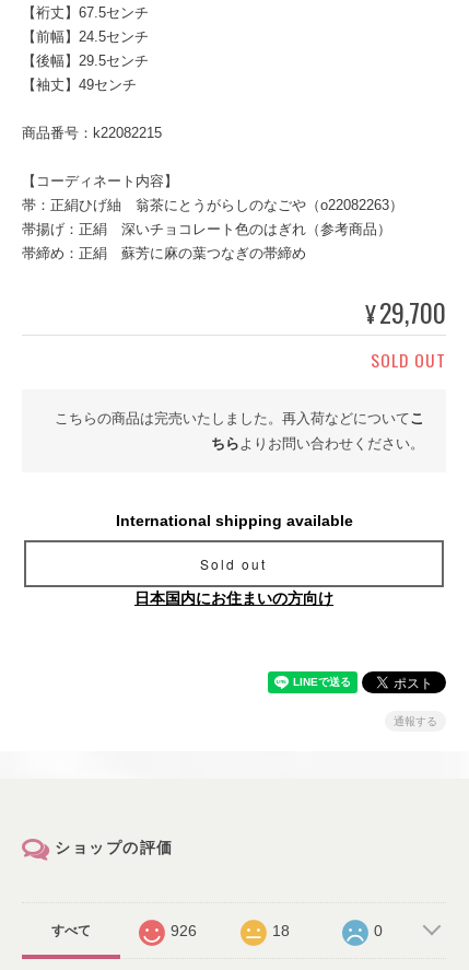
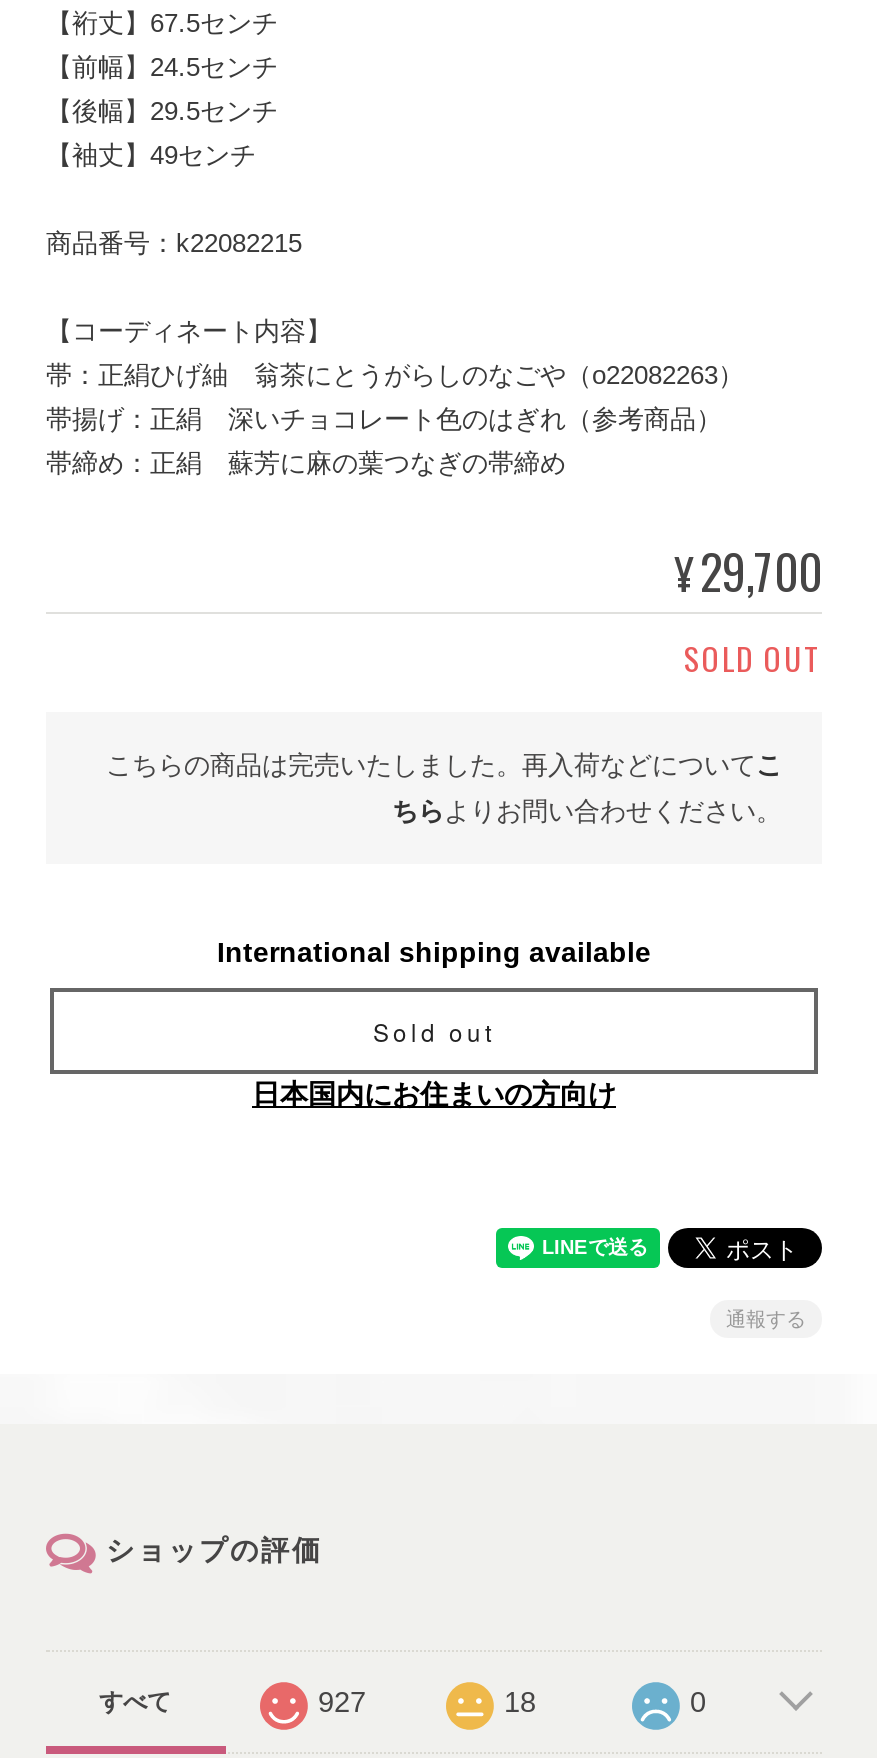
- 926
+ 927
